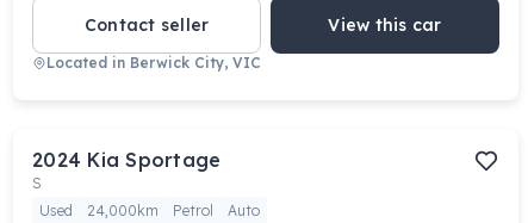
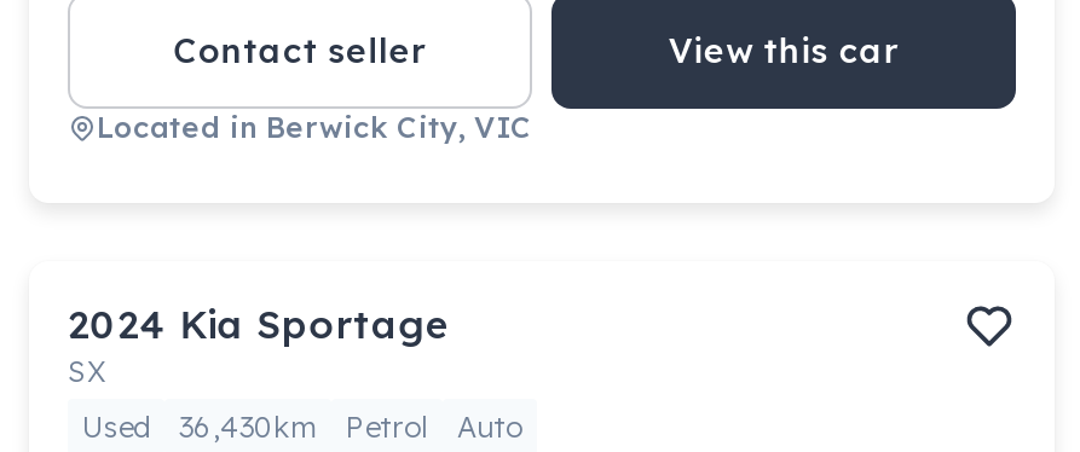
- S
+ SX

- Used 24,000km Petrol Auto
+ Used 36,430km Petrol Auto
